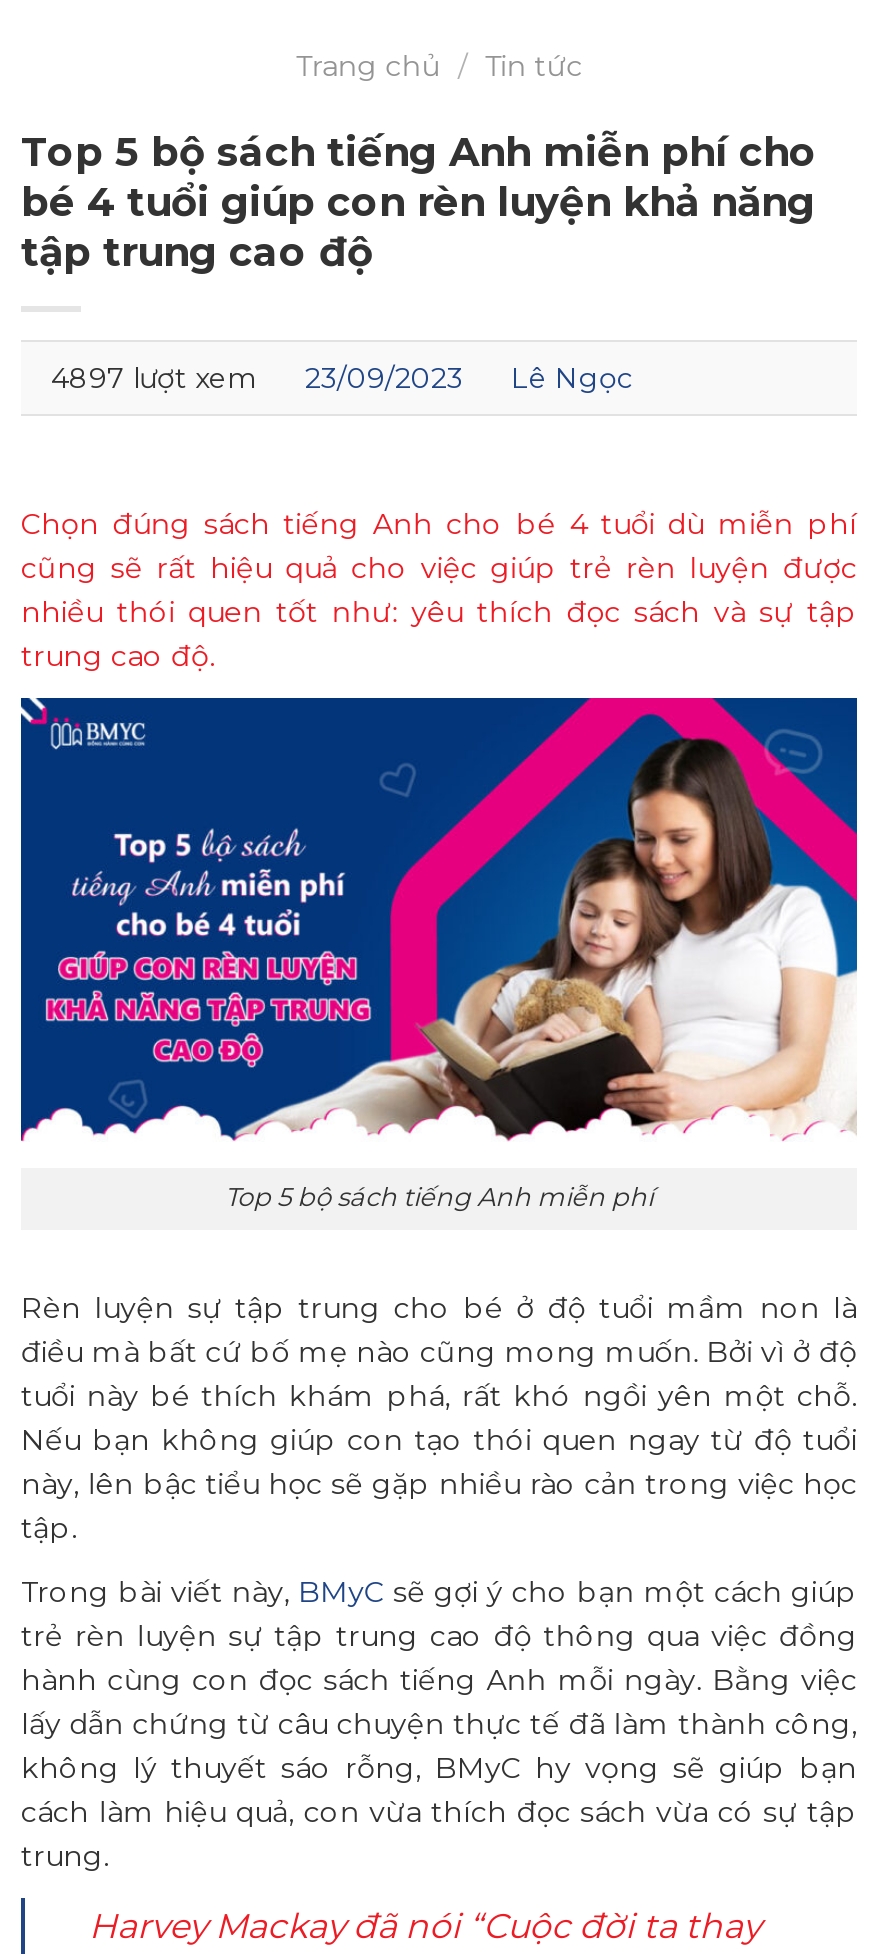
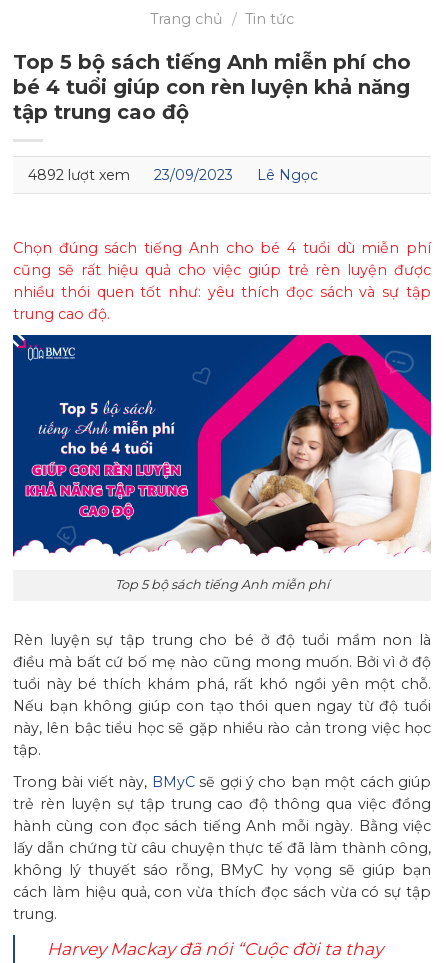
- 4897 lượt xem 23/09/2023 Lê Ngọc
+ 4892 lượt xem 23/09/2023 Lê Ngọc
